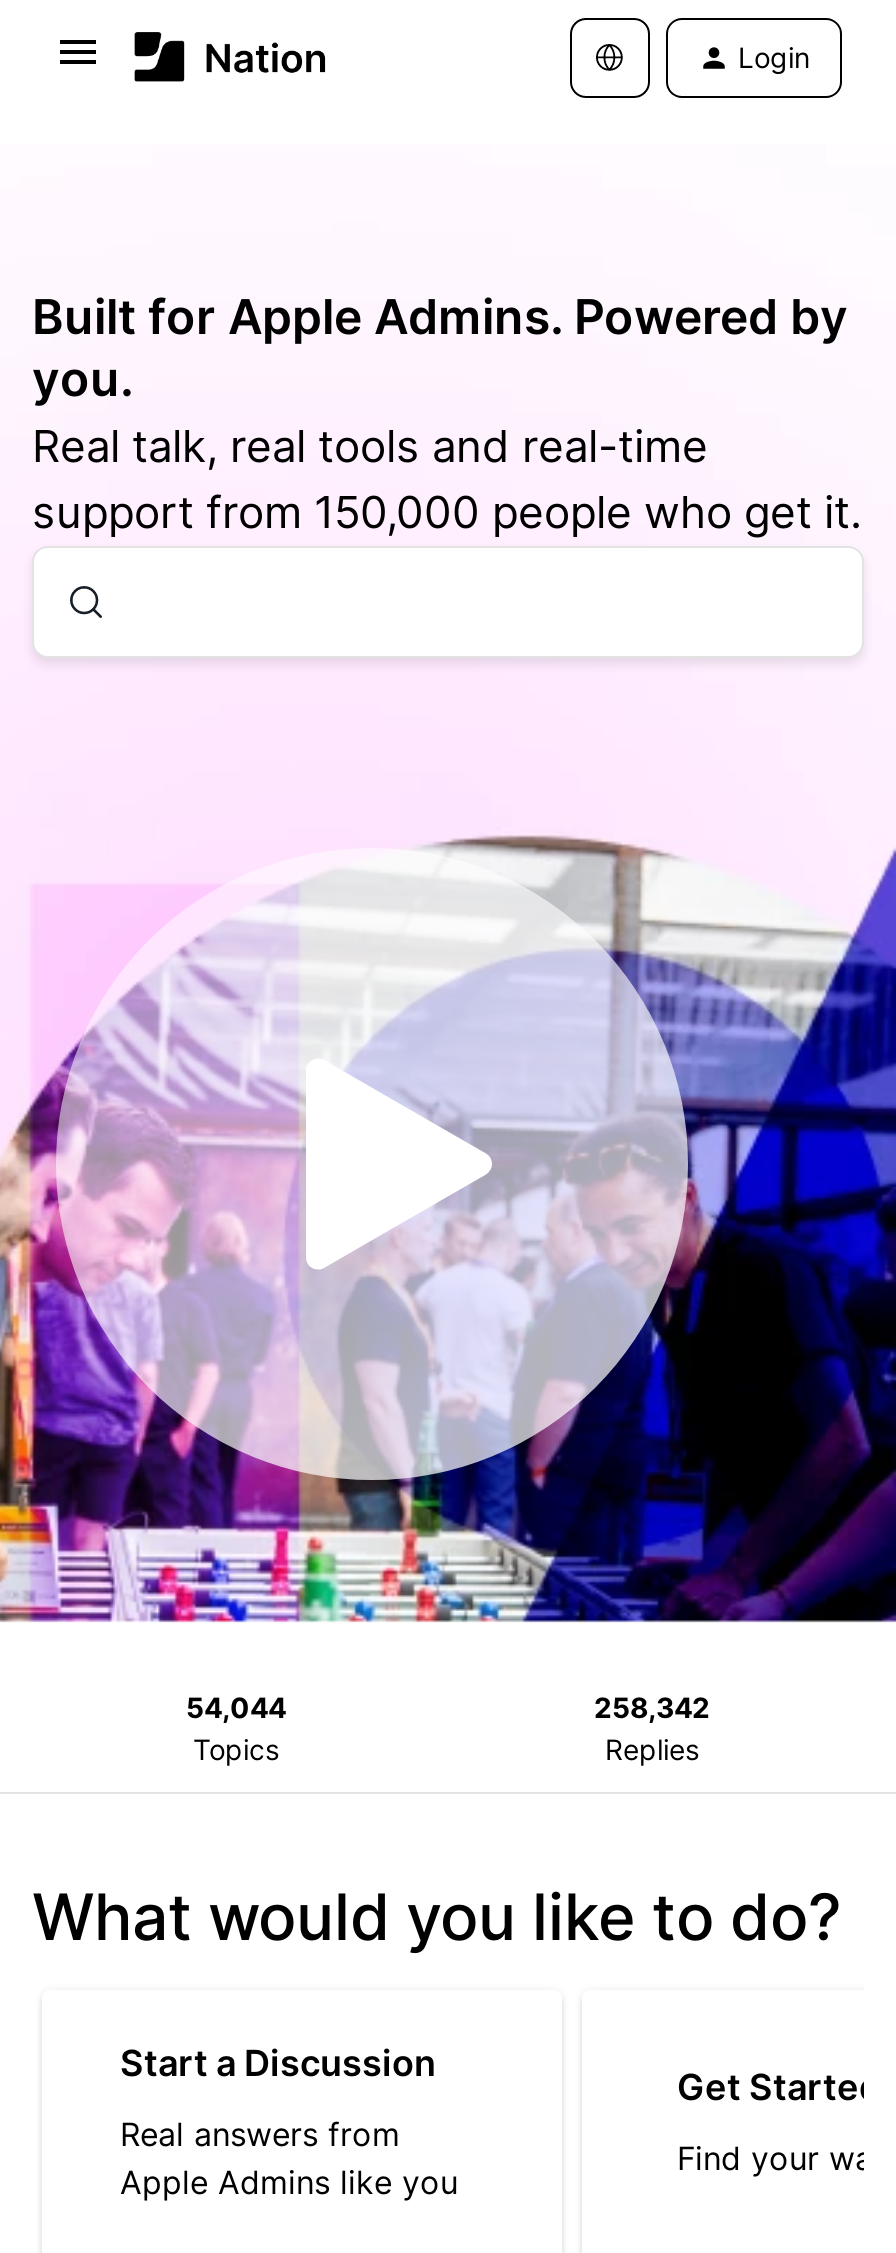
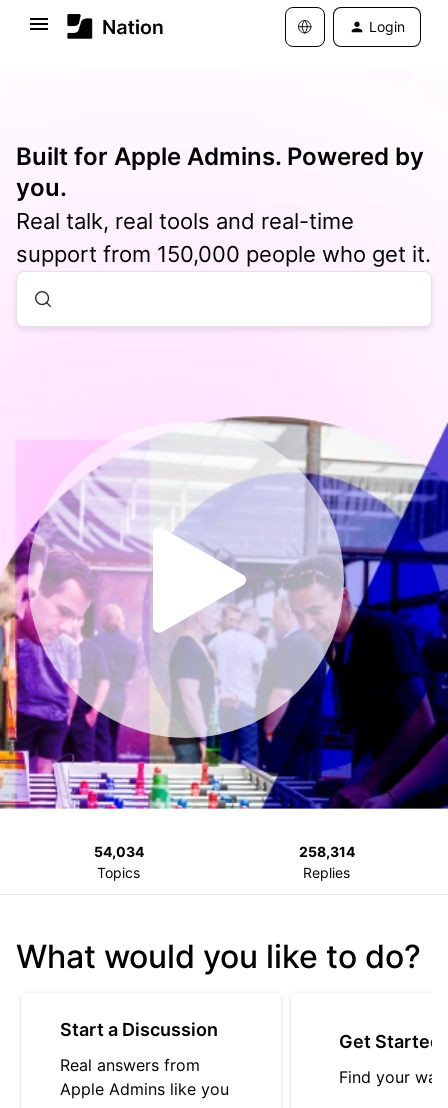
- 54,044
+ 54,034

- 258,342
+ 258,314
